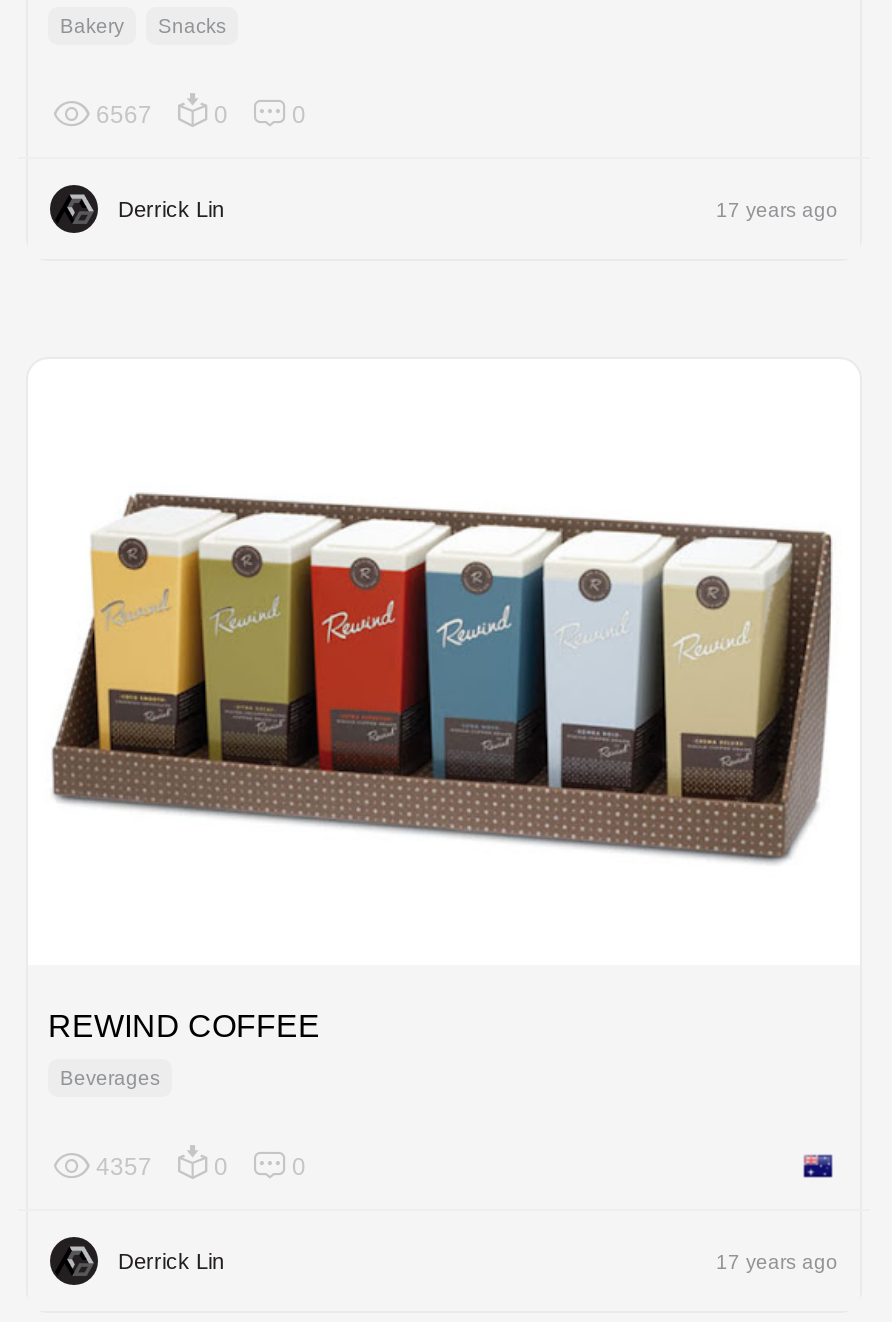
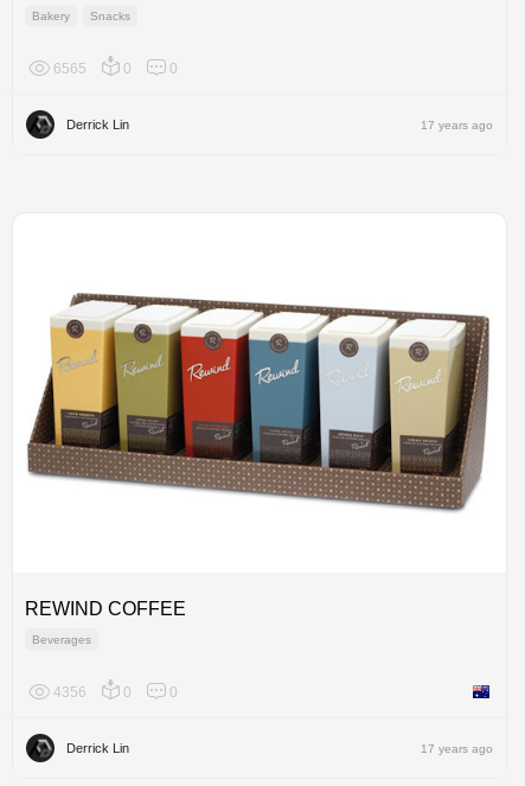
- 6567
+ 6565

- 4357
+ 4356
